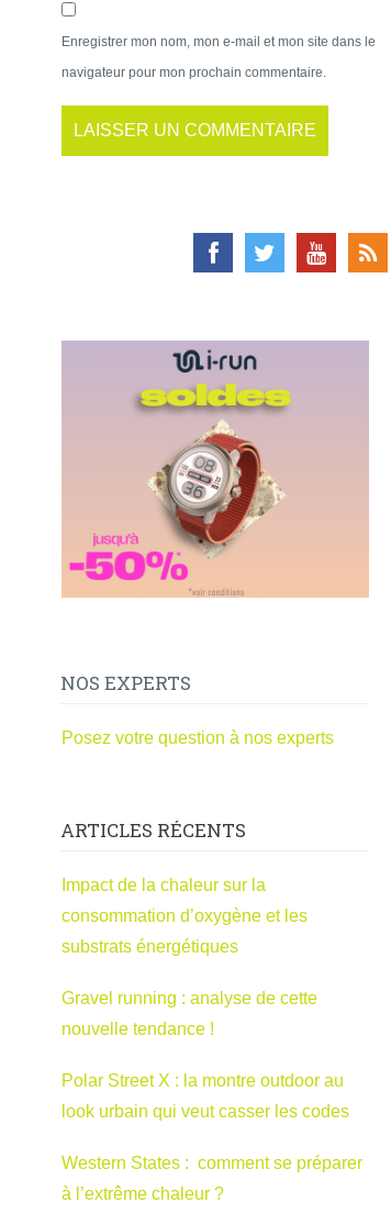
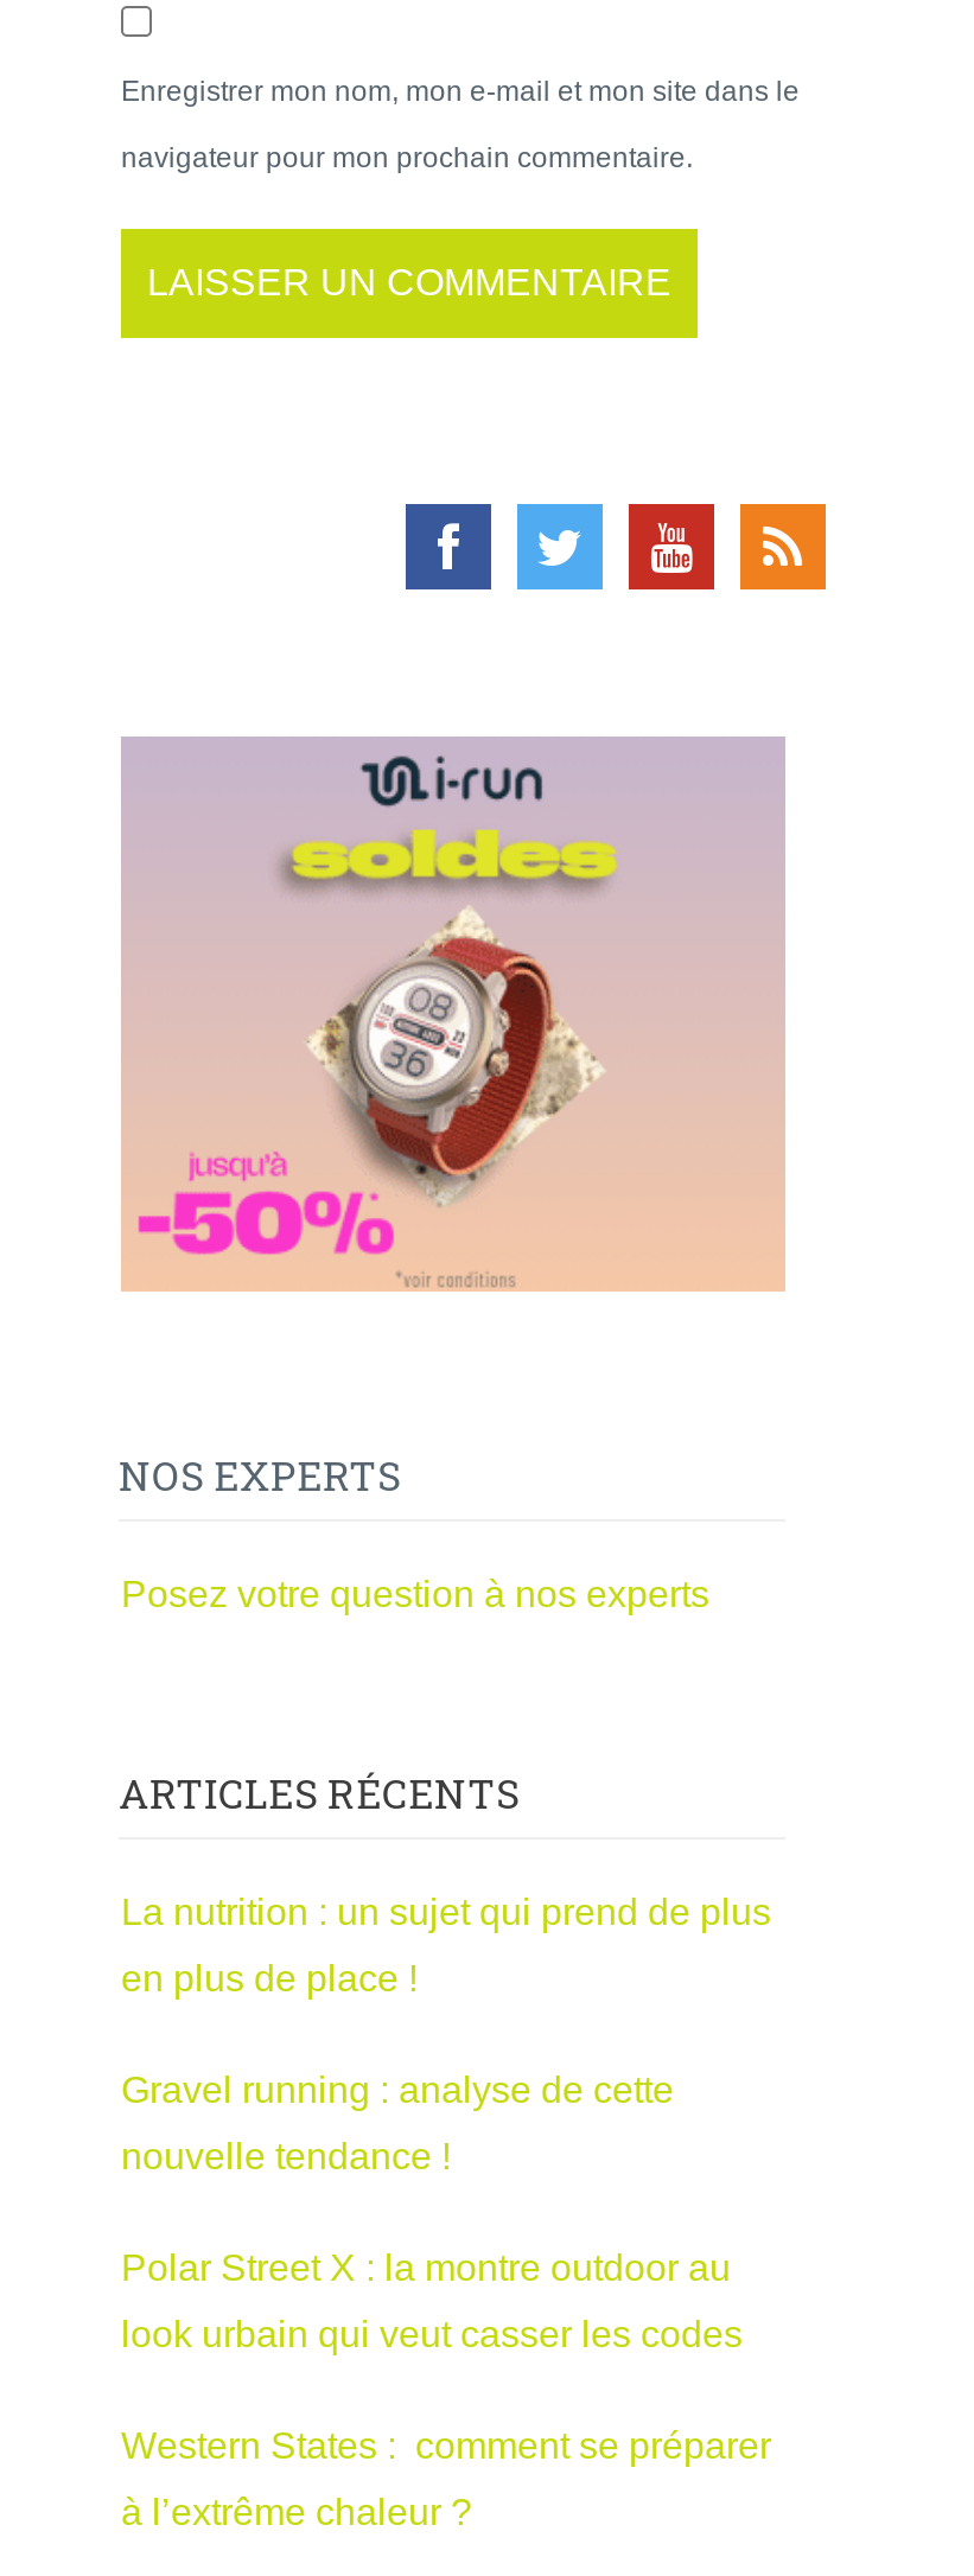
- Impact de la chaleur sur la
- consommation d’oxygène et les
- substrats énergétiques
+ La nutrition : un sujet qui prend de plus
+ en plus de place !
